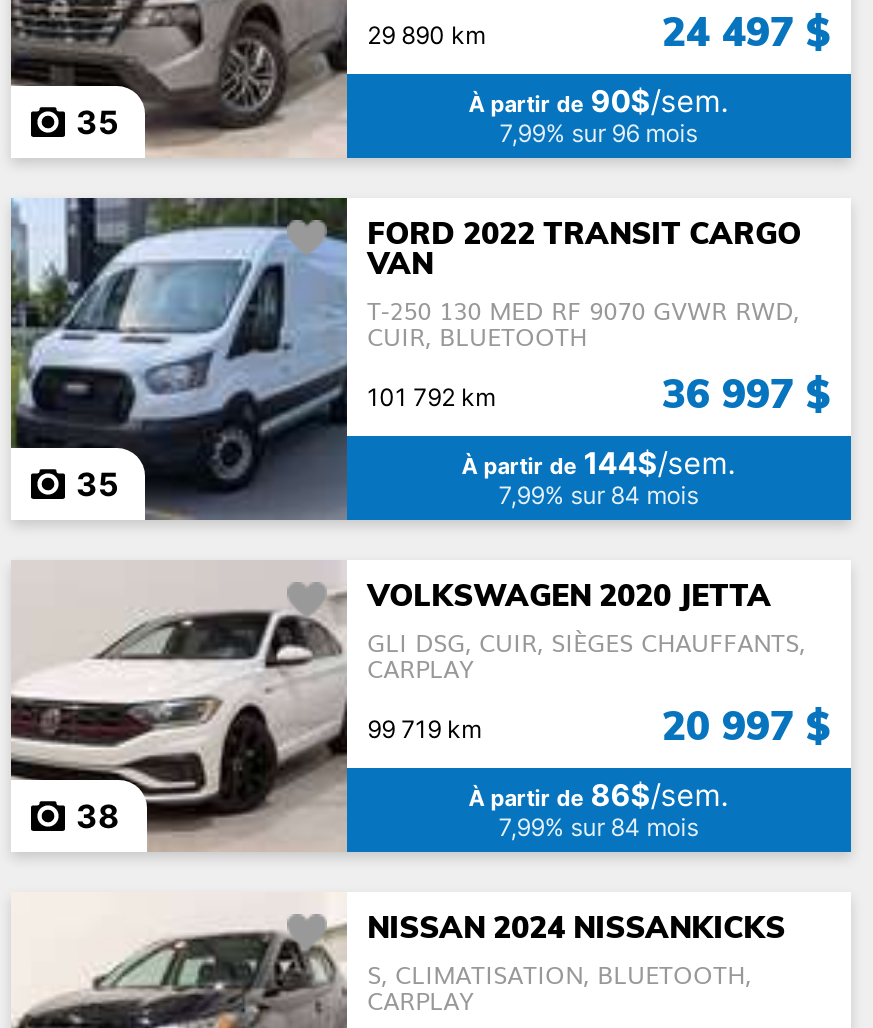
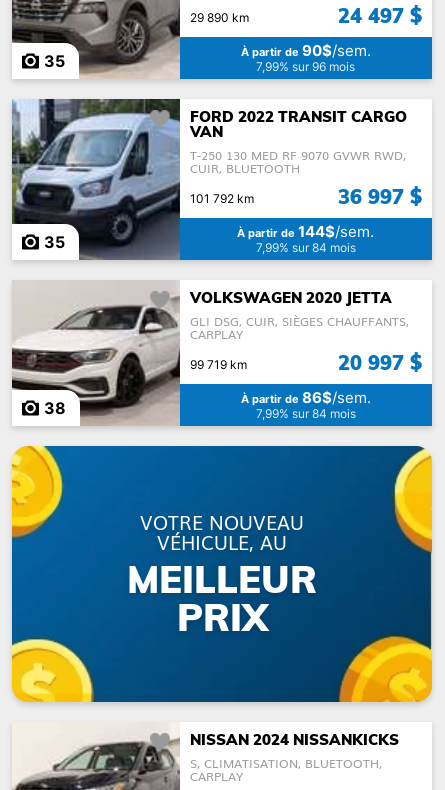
+ [image]
+ VOTRE NOUVEAU
+ VÉHICULE, AU
+ MEILLEUR
+ PRIX
